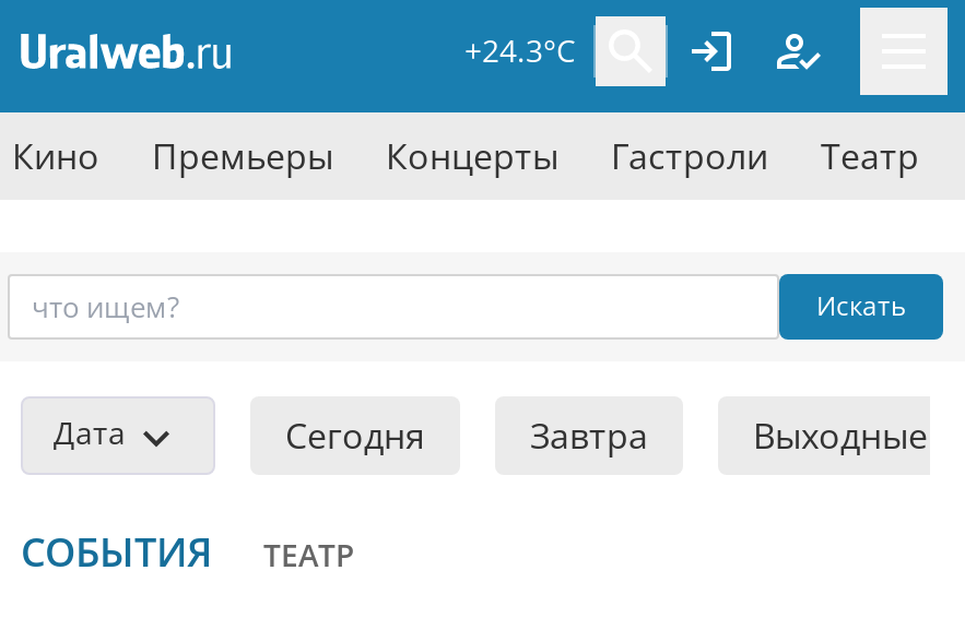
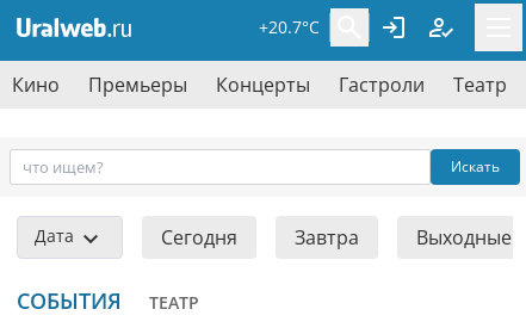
- +24.3°C
+ +20.7°C
